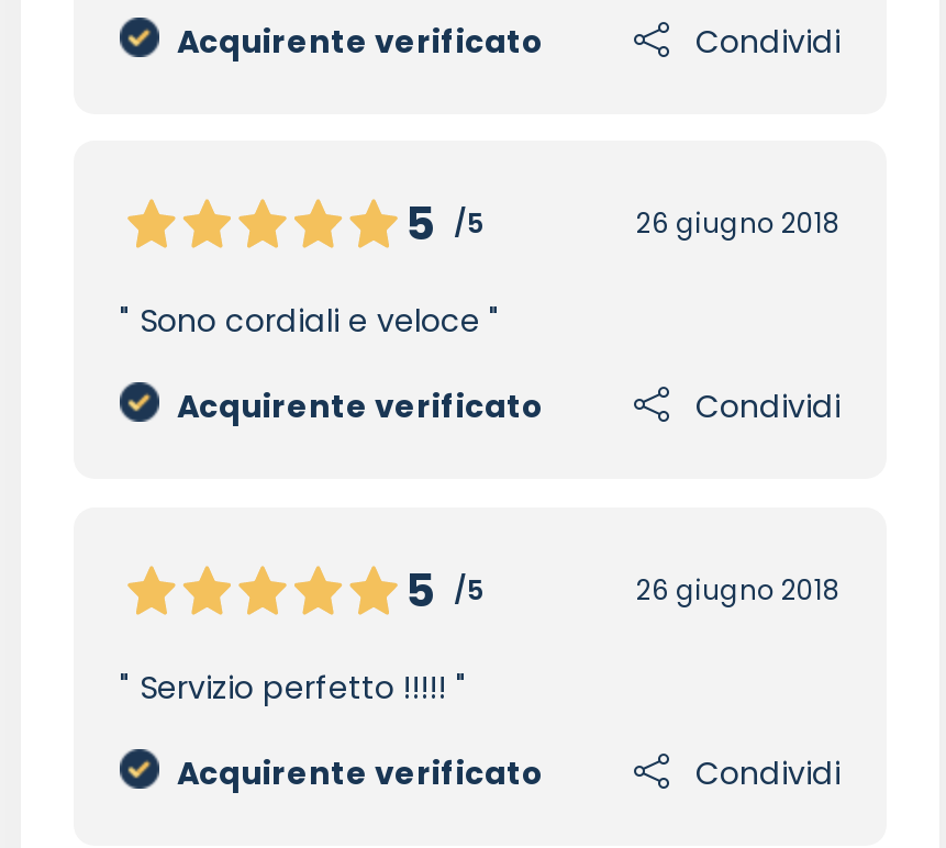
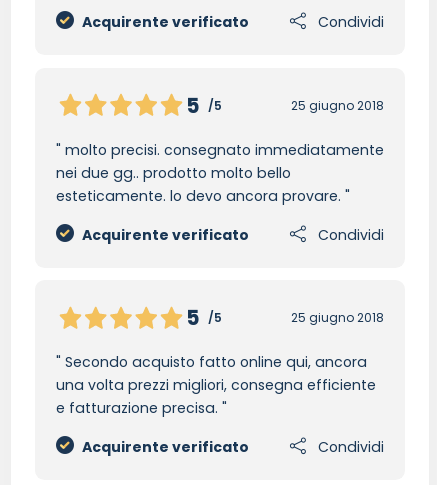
- 26 giugno 2018
+ 25 giugno 2018

- Sono cordiali e veloce
+ molto precisi. consegnato immediatamente
+ nei due gg.. prodotto molto bello
+ esteticamente. lo devo ancora provare.

- 26 giugno 2018
+ 25 giugno 2018

- Servizio perfetto !!!!!
+ Secondo acquisto fatto online qui, ancora
+ una volta prezzi migliori, consegna efficiente
+ e fatturazione precisa.
